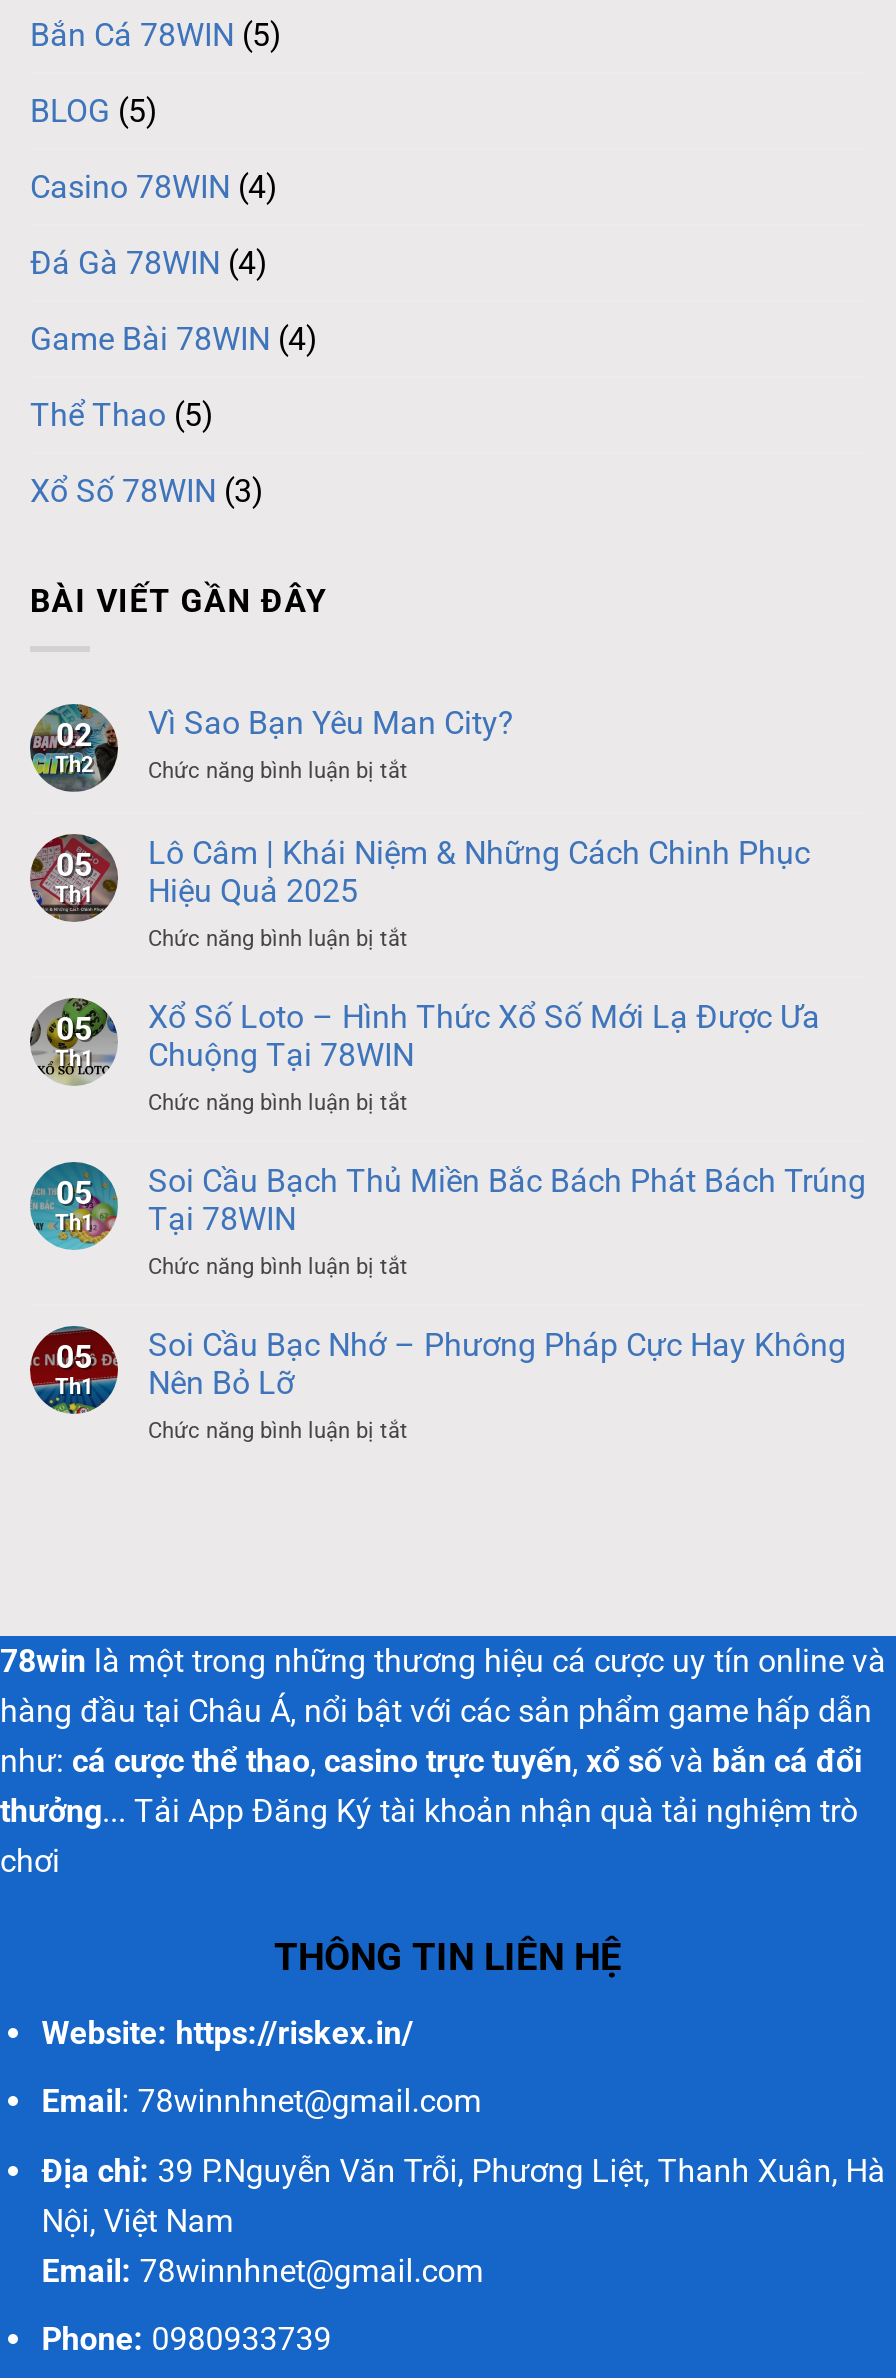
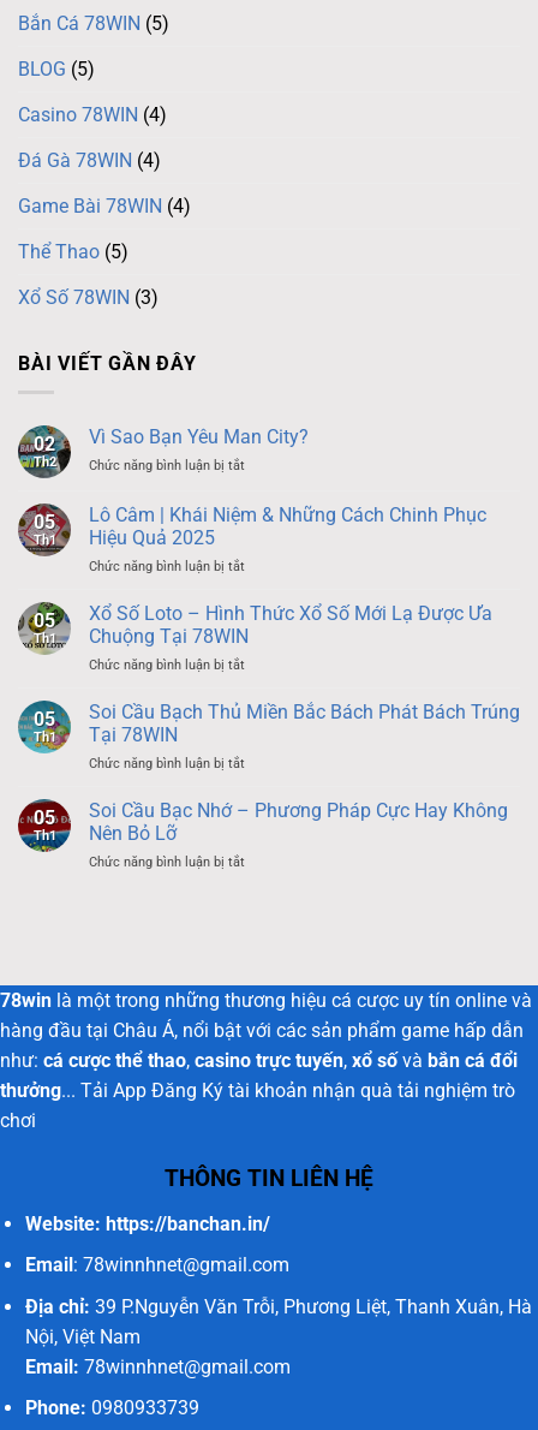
- Website: https://riskex.in/
+ Website: https://banchan.in/
